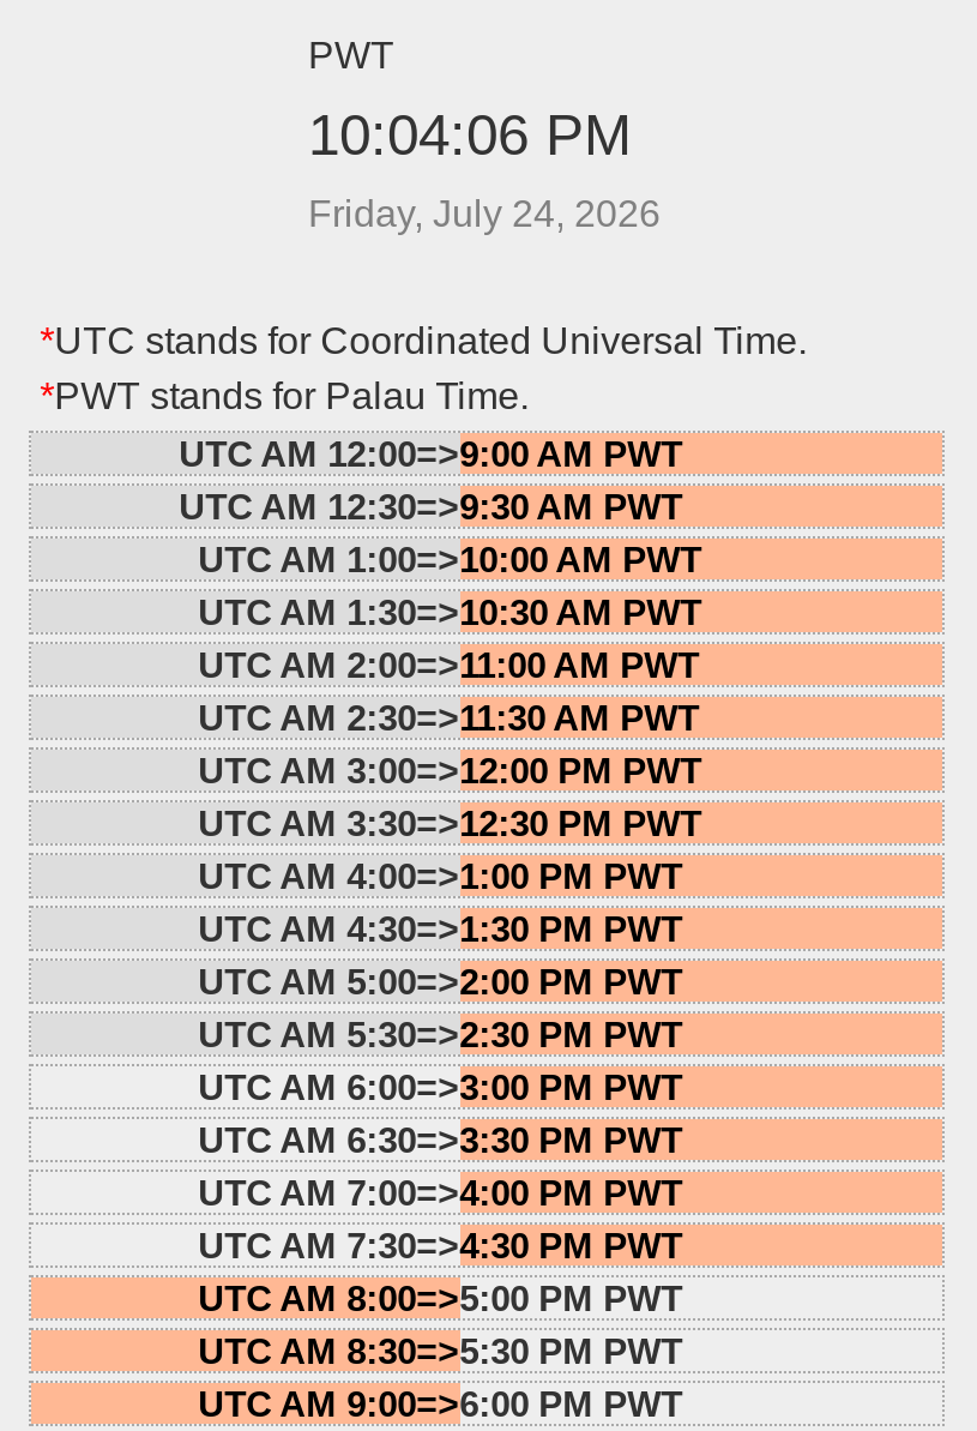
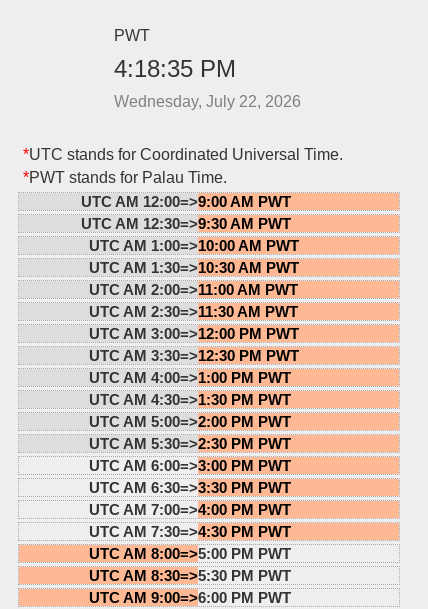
- 10:04:06 PM
+ 4:18:35 PM

- Friday, July 24, 2026
+ Wednesday, July 22, 2026
